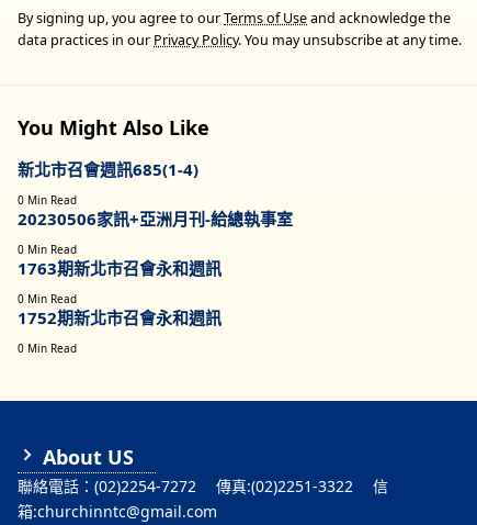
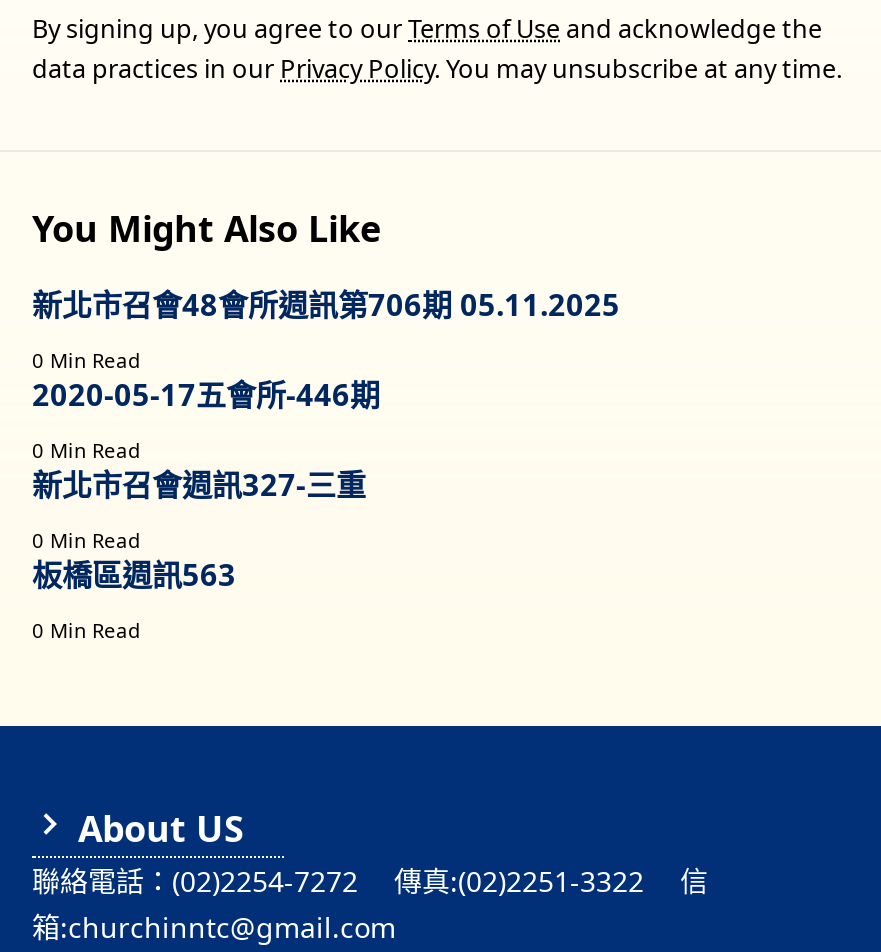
- 新北市召會週訊685(1-4)
+ 新北市召會48會所週訊第706期 05.11.2025

- 20230506家訊+亞洲月刊-給總執事室
+ 2020-05-17五會所-446期

- 1763期新北市召會永和週訊
+ 新北市召會週訊327-三重

- 1752期新北市召會永和週訊
+ 板橋區週訊563
